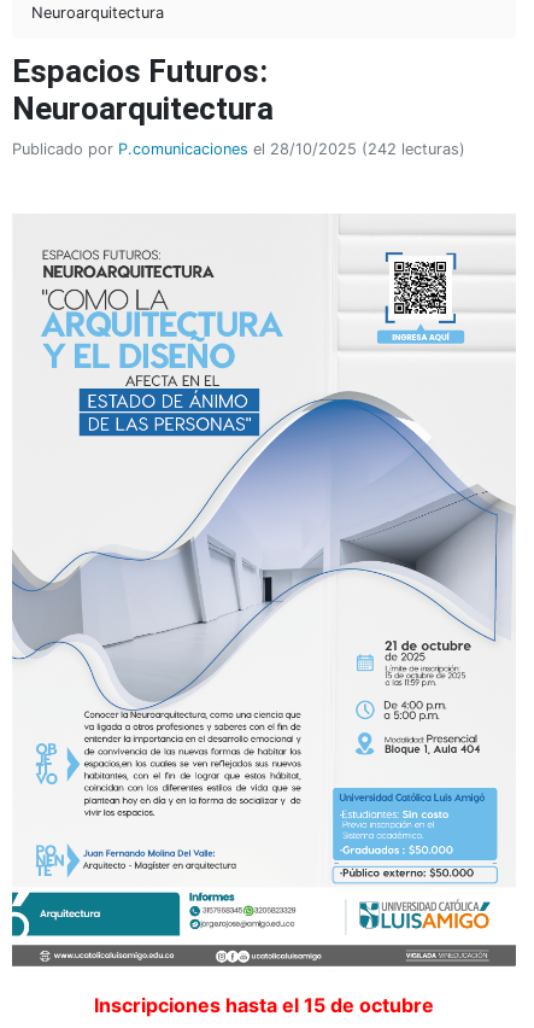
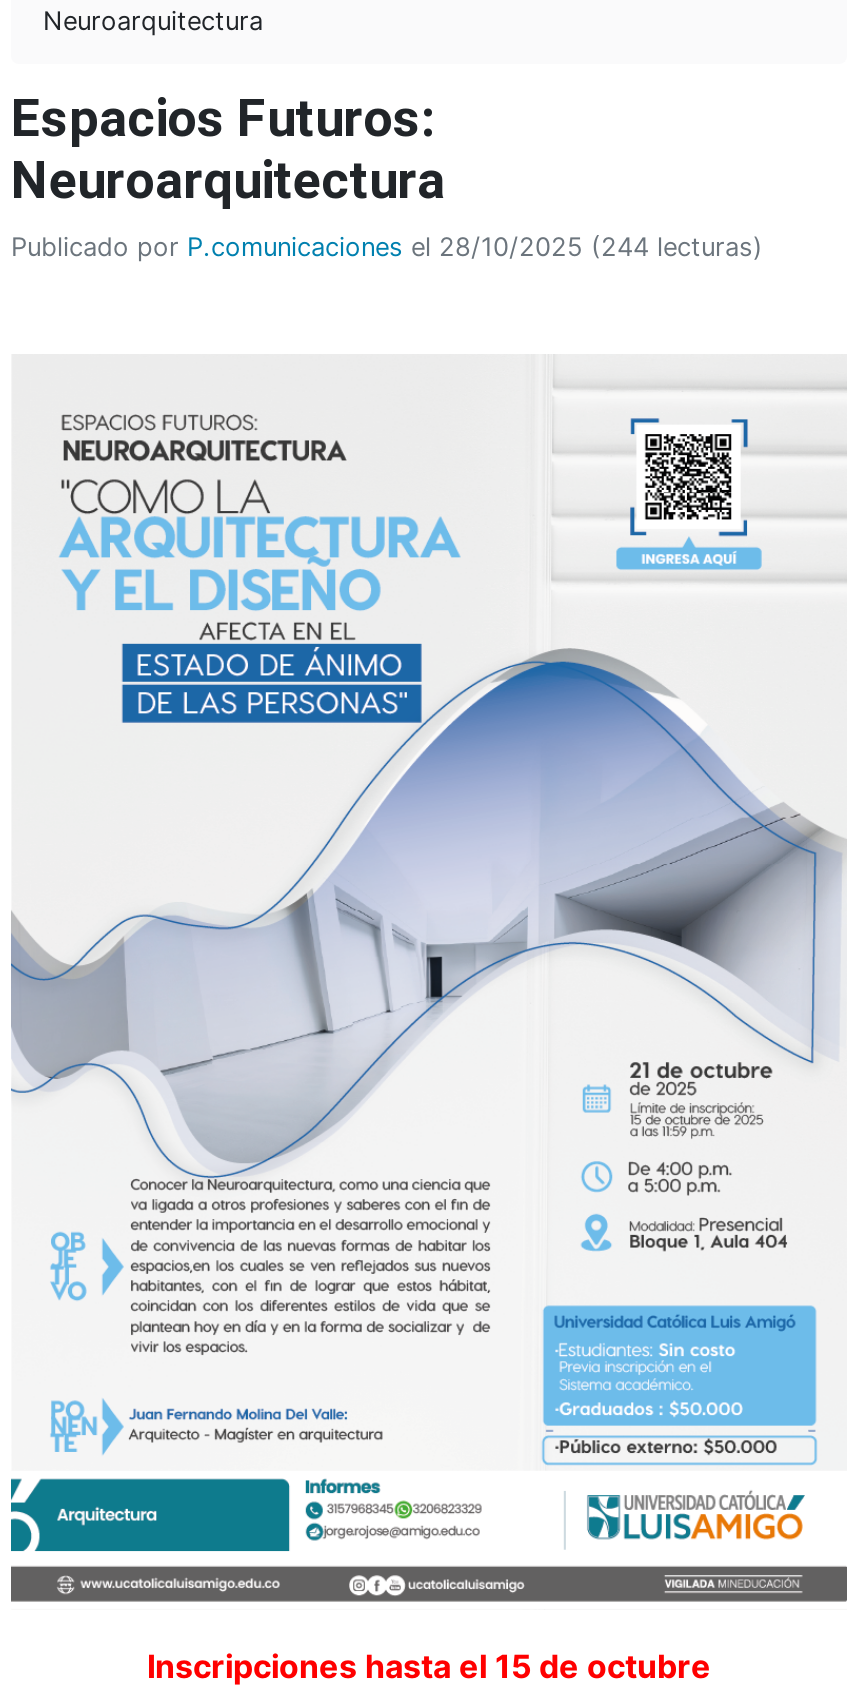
- Publicado por P.comunicaciones el 28/10/2025 (242 lecturas)
+ Publicado por P.comunicaciones el 28/10/2025 (244 lecturas)
